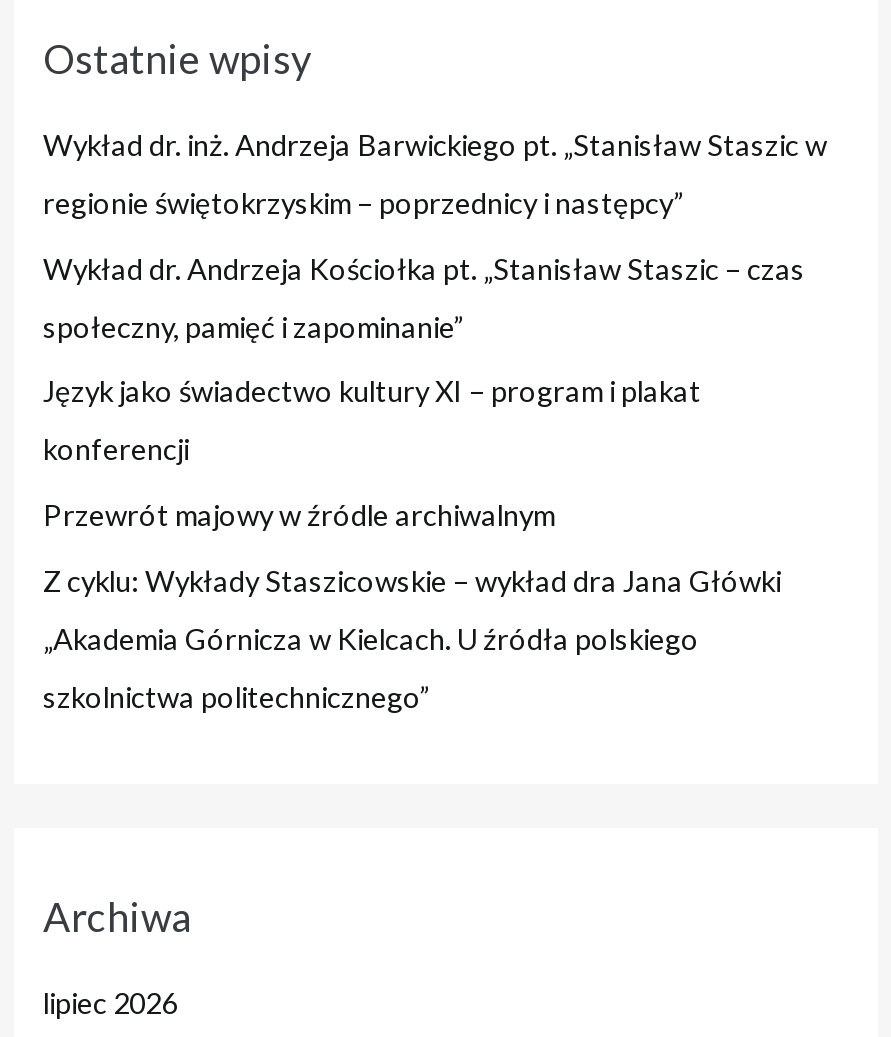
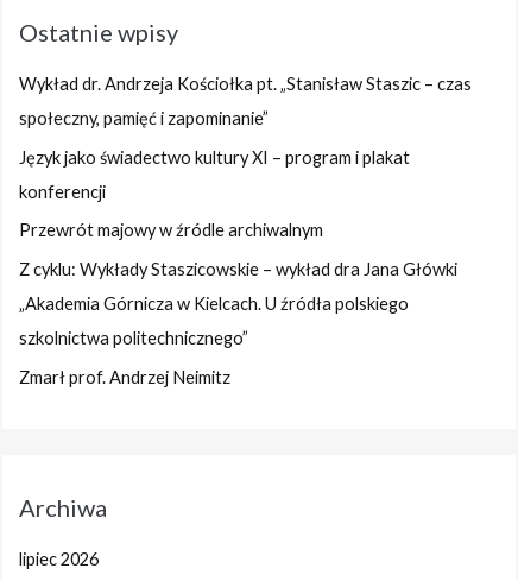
- Wykład dr. inż. Andrzeja Barwickiego pt. „Stanisław Staszic w
- regionie świętokrzyskim – poprzednicy i następcy”

moved up: Wykład dr. Andrzeja Kościołka pt. „Stanisław Staszic – czas | społeczny, pamięć i zapominanie” | Język jako świadectwo kultury XI – program i plakat | konferencji | Przewrót majowy w źródle archiwalnym | Z cyklu: Wykłady Staszicowskie – wykład dra Jana Główki | „Akademia Górnicza w Kielcach. U źródła polskiego | szkolnictwa politechnicznego”

+ Zmarł prof. Andrzej Neimitz
